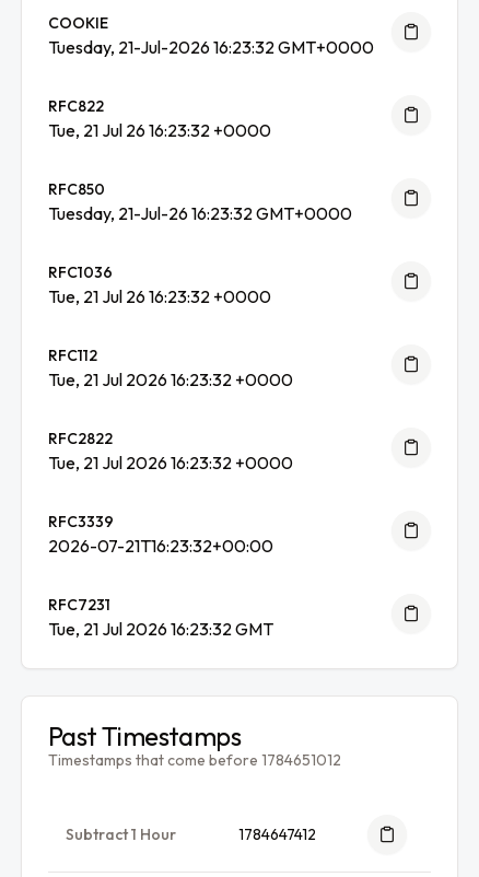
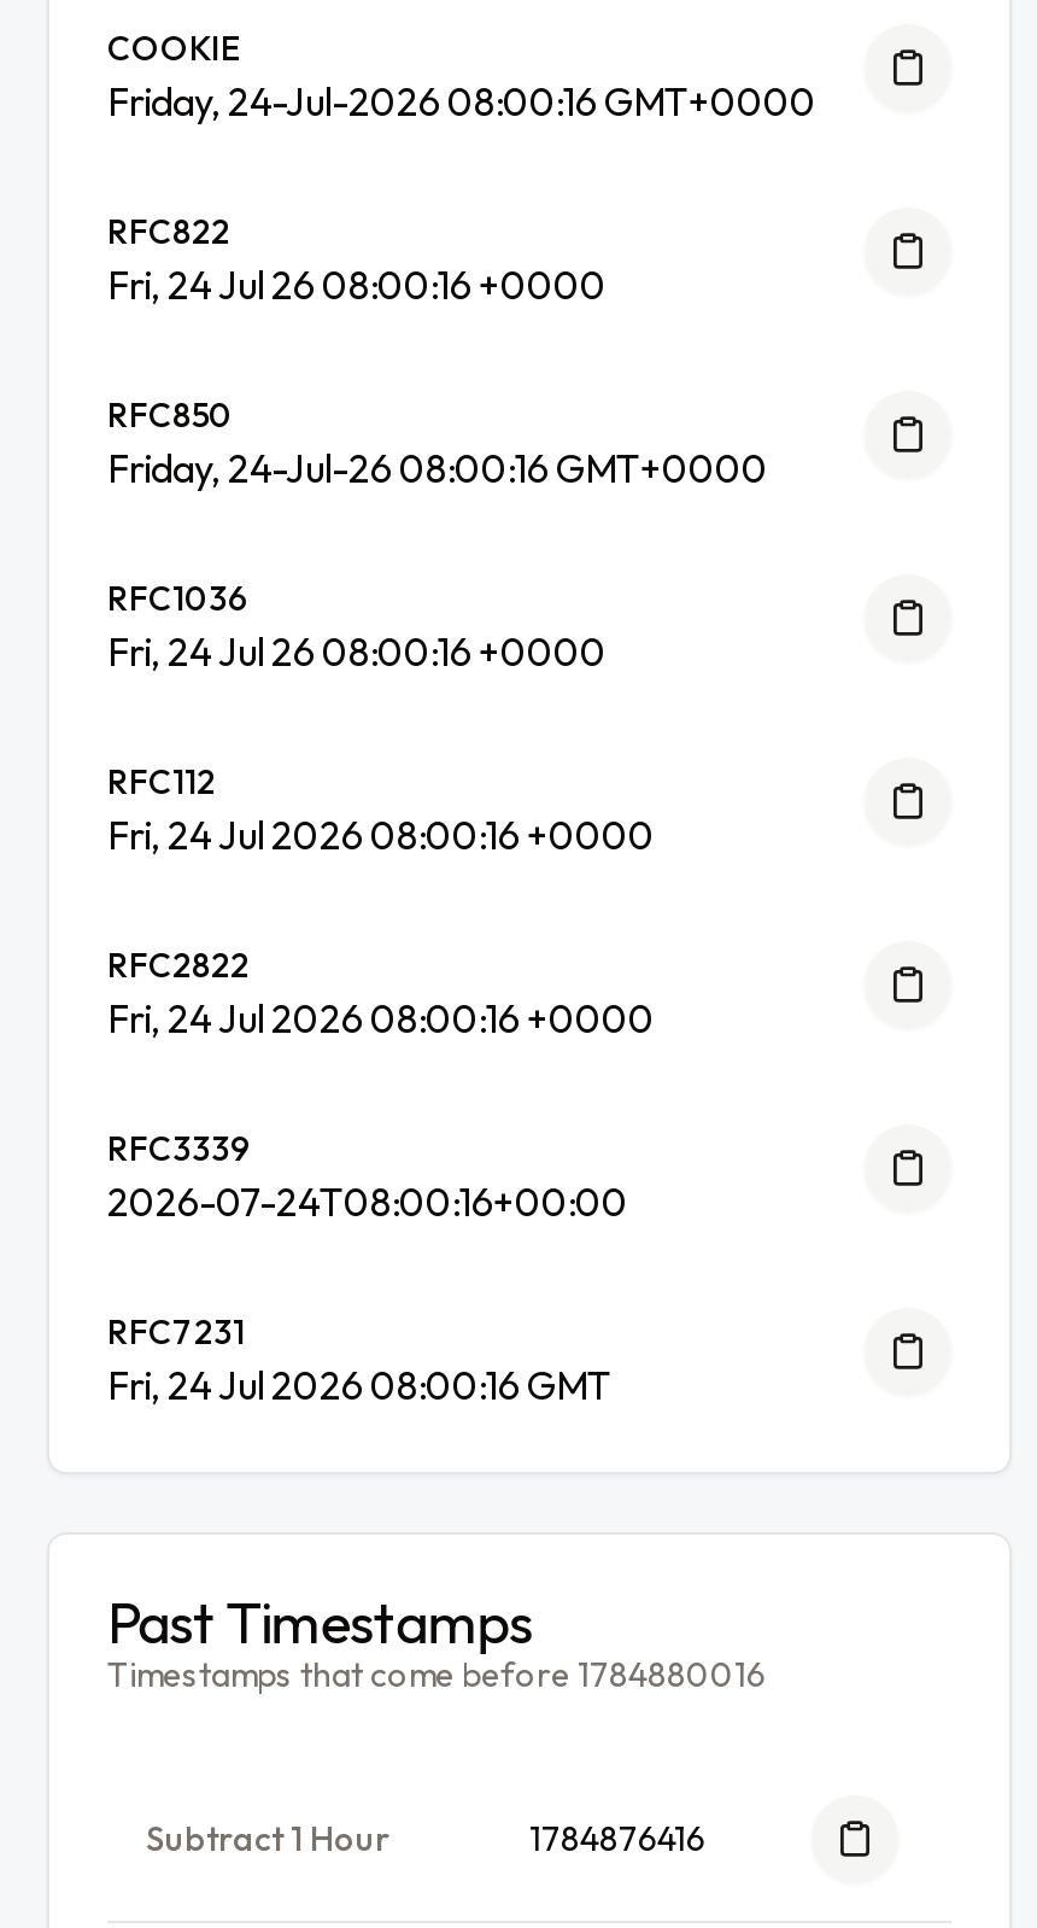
- Tuesday, 21-Jul-2026 16:23:32 GMT+0000
+ Friday, 24-Jul-2026 08:00:16 GMT+0000

- Tue, 21 Jul 26 16:23:32 +0000
+ Fri, 24 Jul 26 08:00:16 +0000

- Tuesday, 21-Jul-26 16:23:32 GMT+0000
+ Friday, 24-Jul-26 08:00:16 GMT+0000

- Tue, 21 Jul 26 16:23:32 +0000
+ Fri, 24 Jul 26 08:00:16 +0000

- Tue, 21 Jul 2026 16:23:32 +0000
+ Fri, 24 Jul 2026 08:00:16 +0000

- Tue, 21 Jul 2026 16:23:32 +0000
+ Fri, 24 Jul 2026 08:00:16 +0000

- 2026-07-21T16:23:32+00:00
+ 2026-07-24T08:00:16+00:00

- Tue, 21 Jul 2026 16:23:32 GMT
+ Fri, 24 Jul 2026 08:00:16 GMT

- Timestamps that come before 1784651012
+ Timestamps that come before 1784880016

- 1784647412
+ 1784876416
